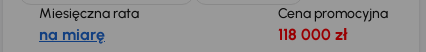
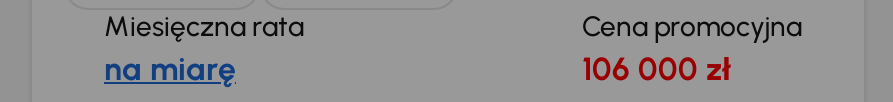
- 118 000 zł
+ 106 000 zł
